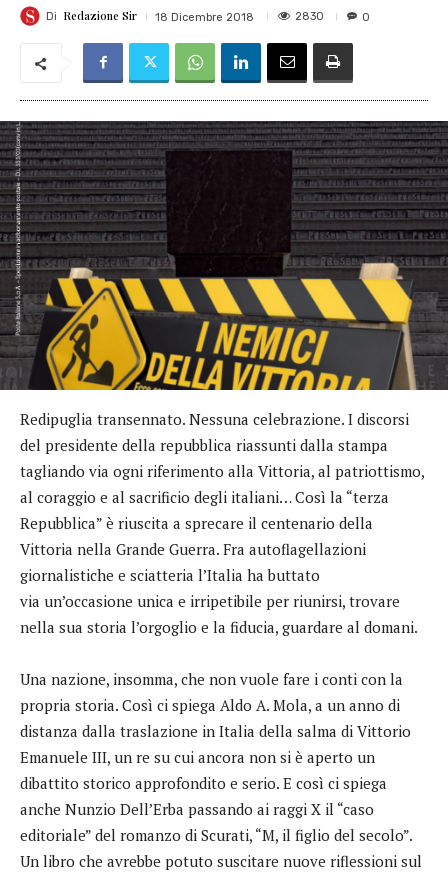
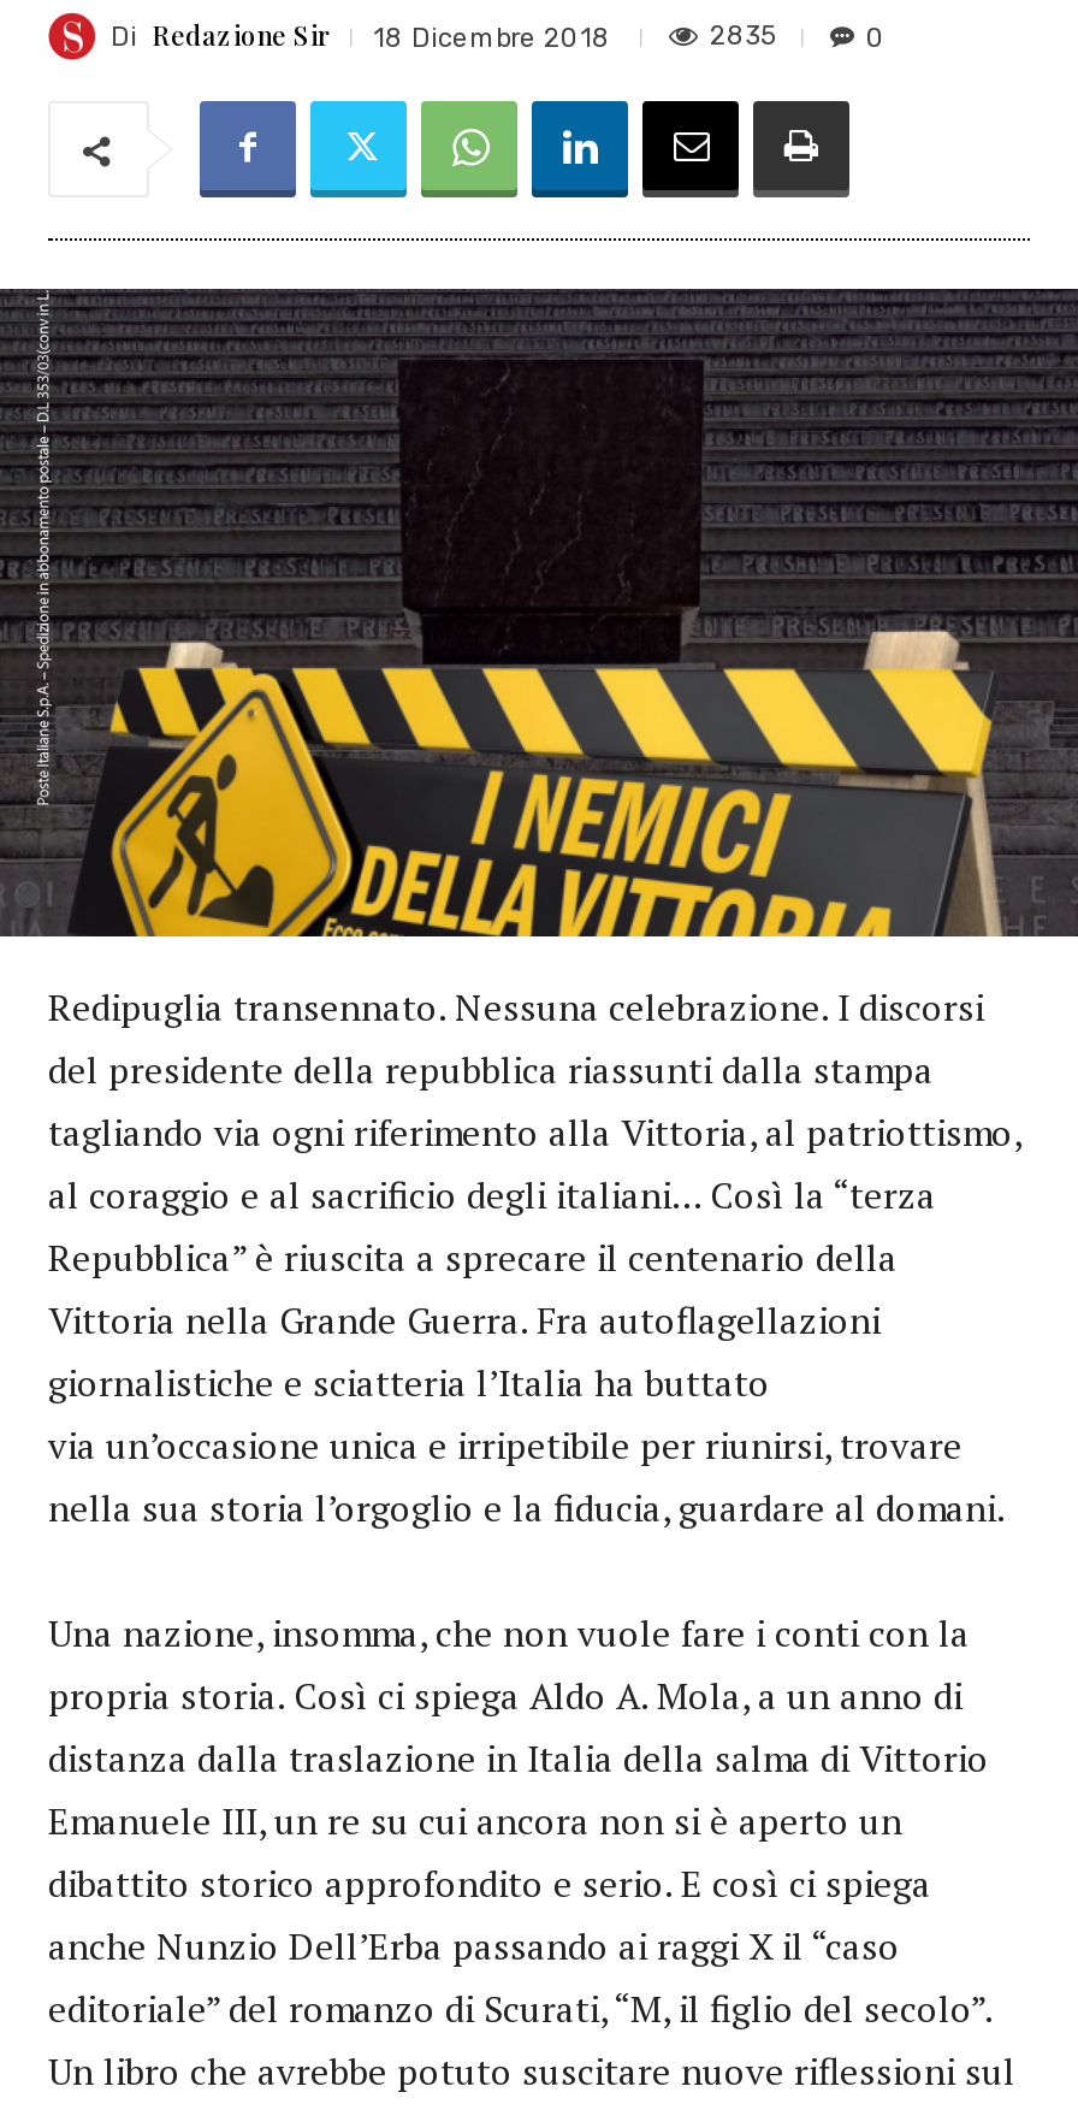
- 2830
+ 2835
